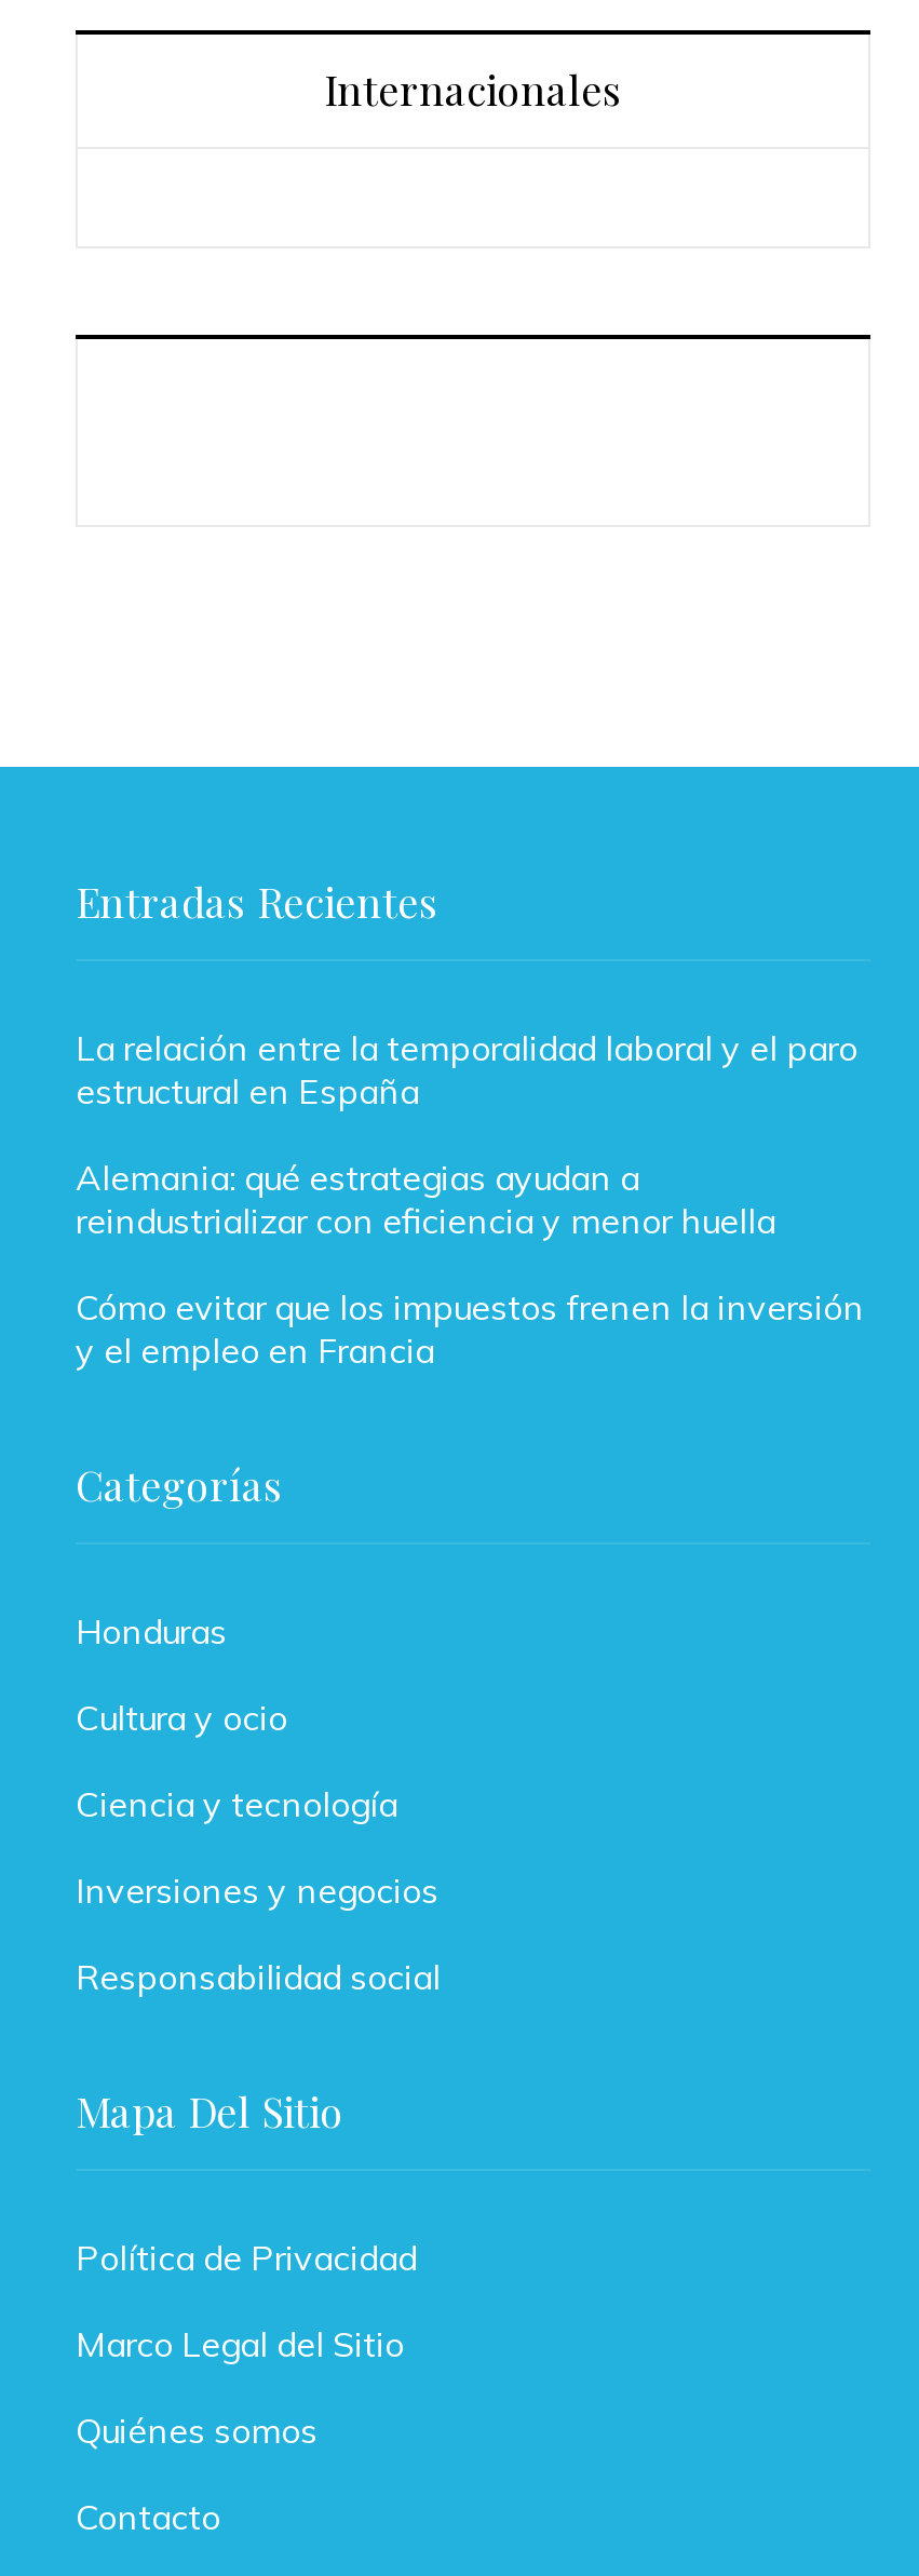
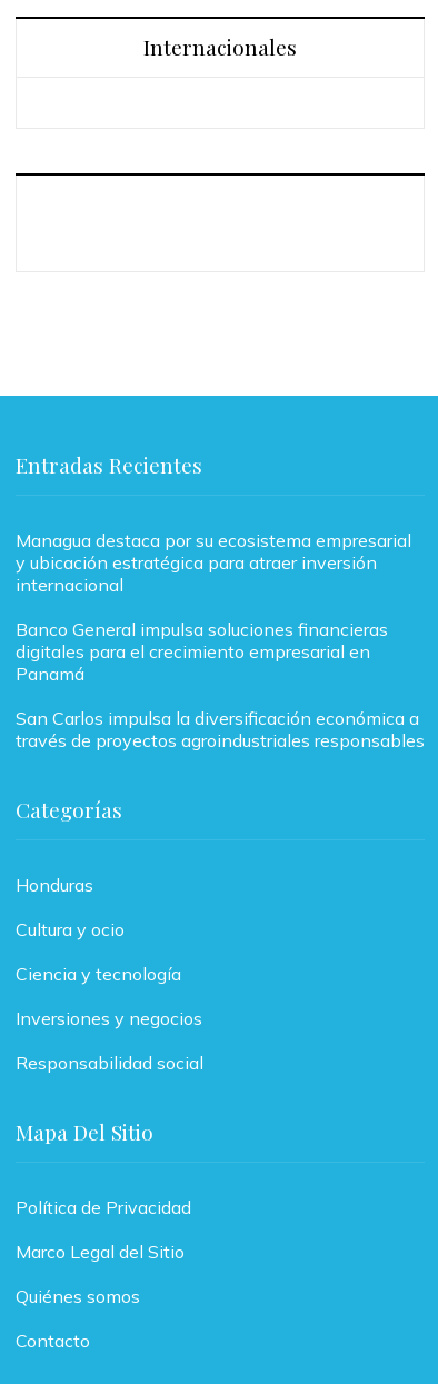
- La relación entre la temporalidad laboral y el paro
- estructural en España
+ Managua destaca por su ecosistema empresarial
+ y ubicación estratégica para atraer inversión
+ internacional

- Alemania: qué estrategias ayudan a
- reindustrializar con eficiencia y menor huella
+ Banco General impulsa soluciones financieras
+ digitales para el crecimiento empresarial en
+ Panamá

- Cómo evitar que los impuestos frenen la inversión
- y el empleo en Francia
+ San Carlos impulsa la diversificación económica a
+ través de proyectos agroindustriales responsables
